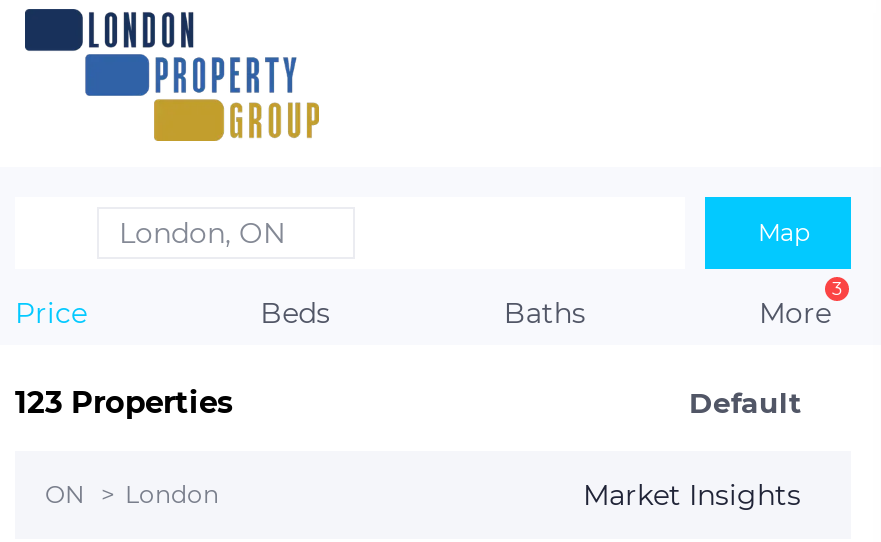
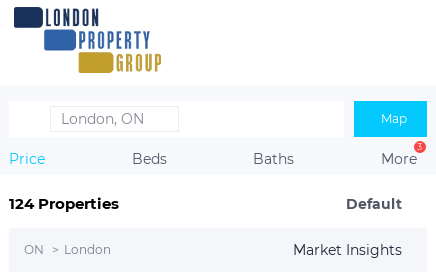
- 123 Properties
+ 124 Properties
